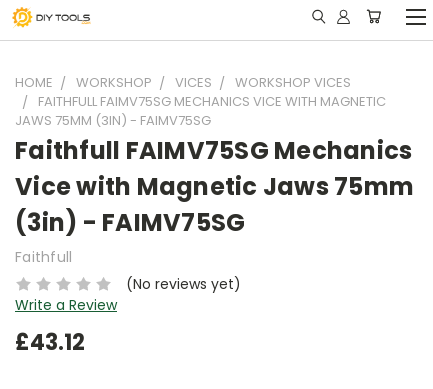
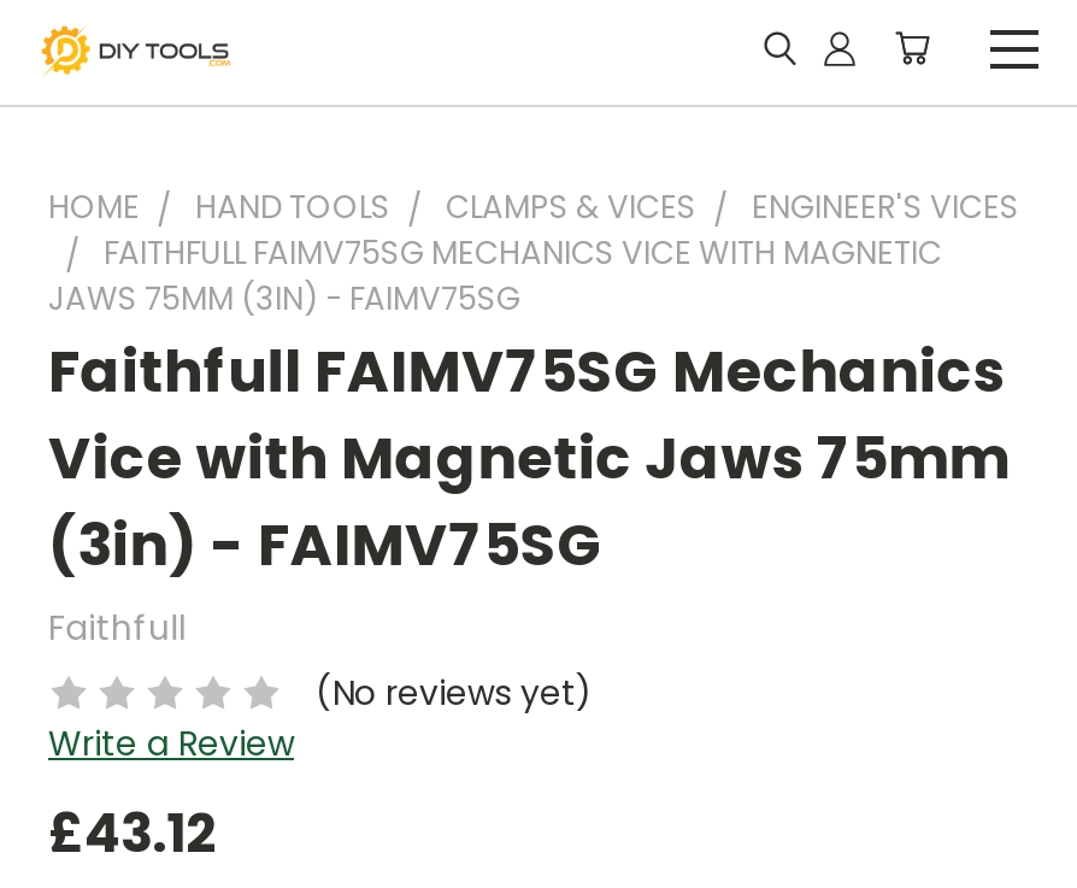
- WORKSHOP
- VICES
- WORKSHOP VICES
+ HAND TOOLS
+ CLAMPS & VICES
+ ENGINEER'S VICES
